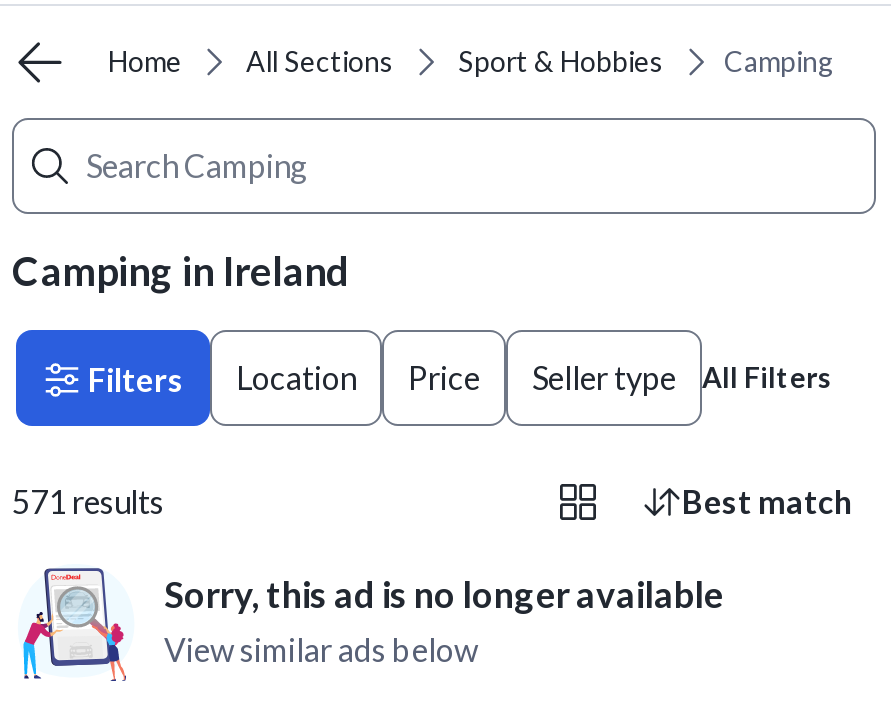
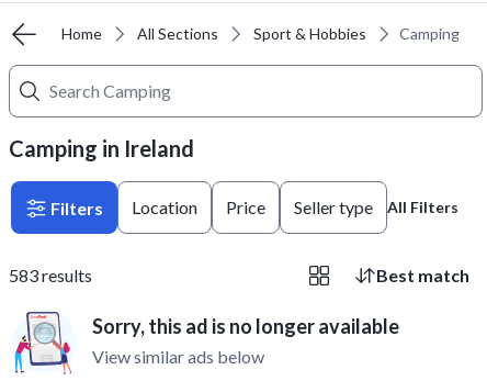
- 571 results
+ 583 results
